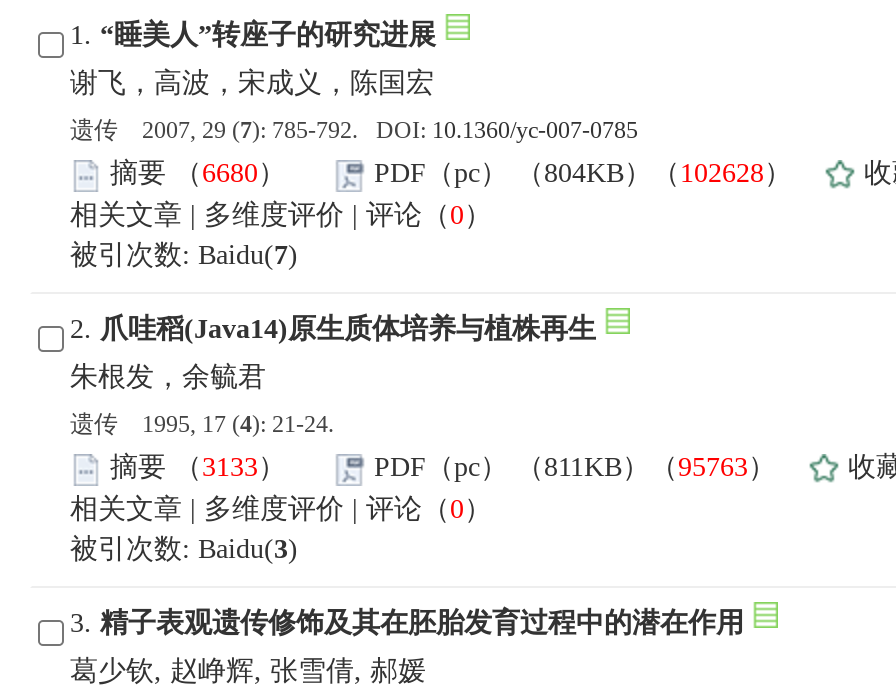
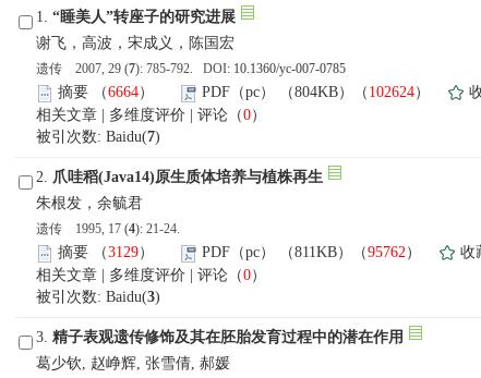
- 摘要（6680）
+ 摘要（6664）

- PDF（pc）（804KB）（102628）
+ PDF（pc）（804KB）（102624）

- 摘要（3133）
+ 摘要（3129）

- PDF（pc）（811KB）（95763）
+ PDF（pc）（811KB）（95762）
